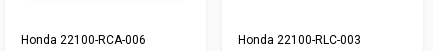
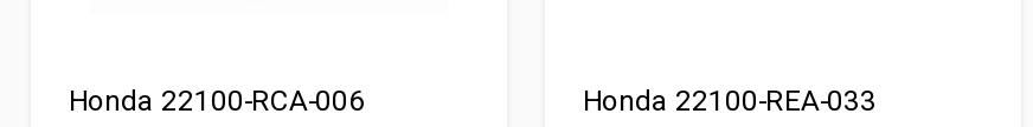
- Honda 22100-RLC-003
+ Honda 22100-REA-033
